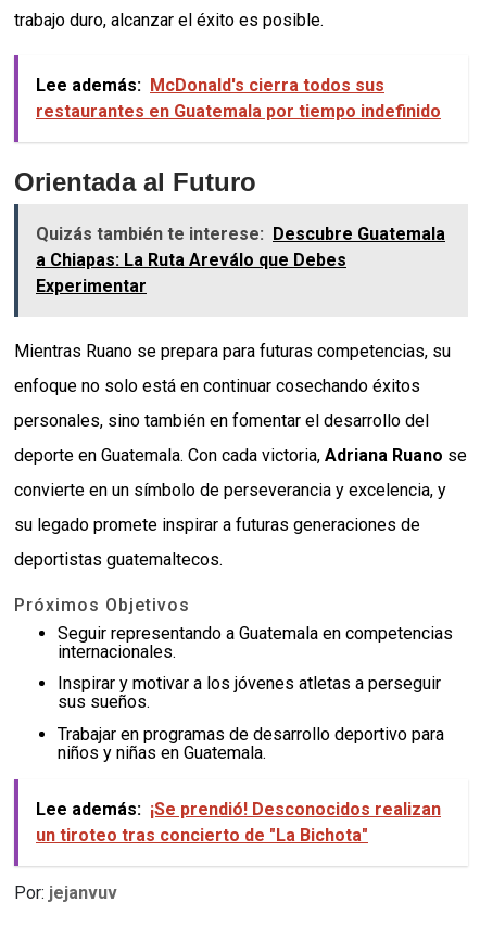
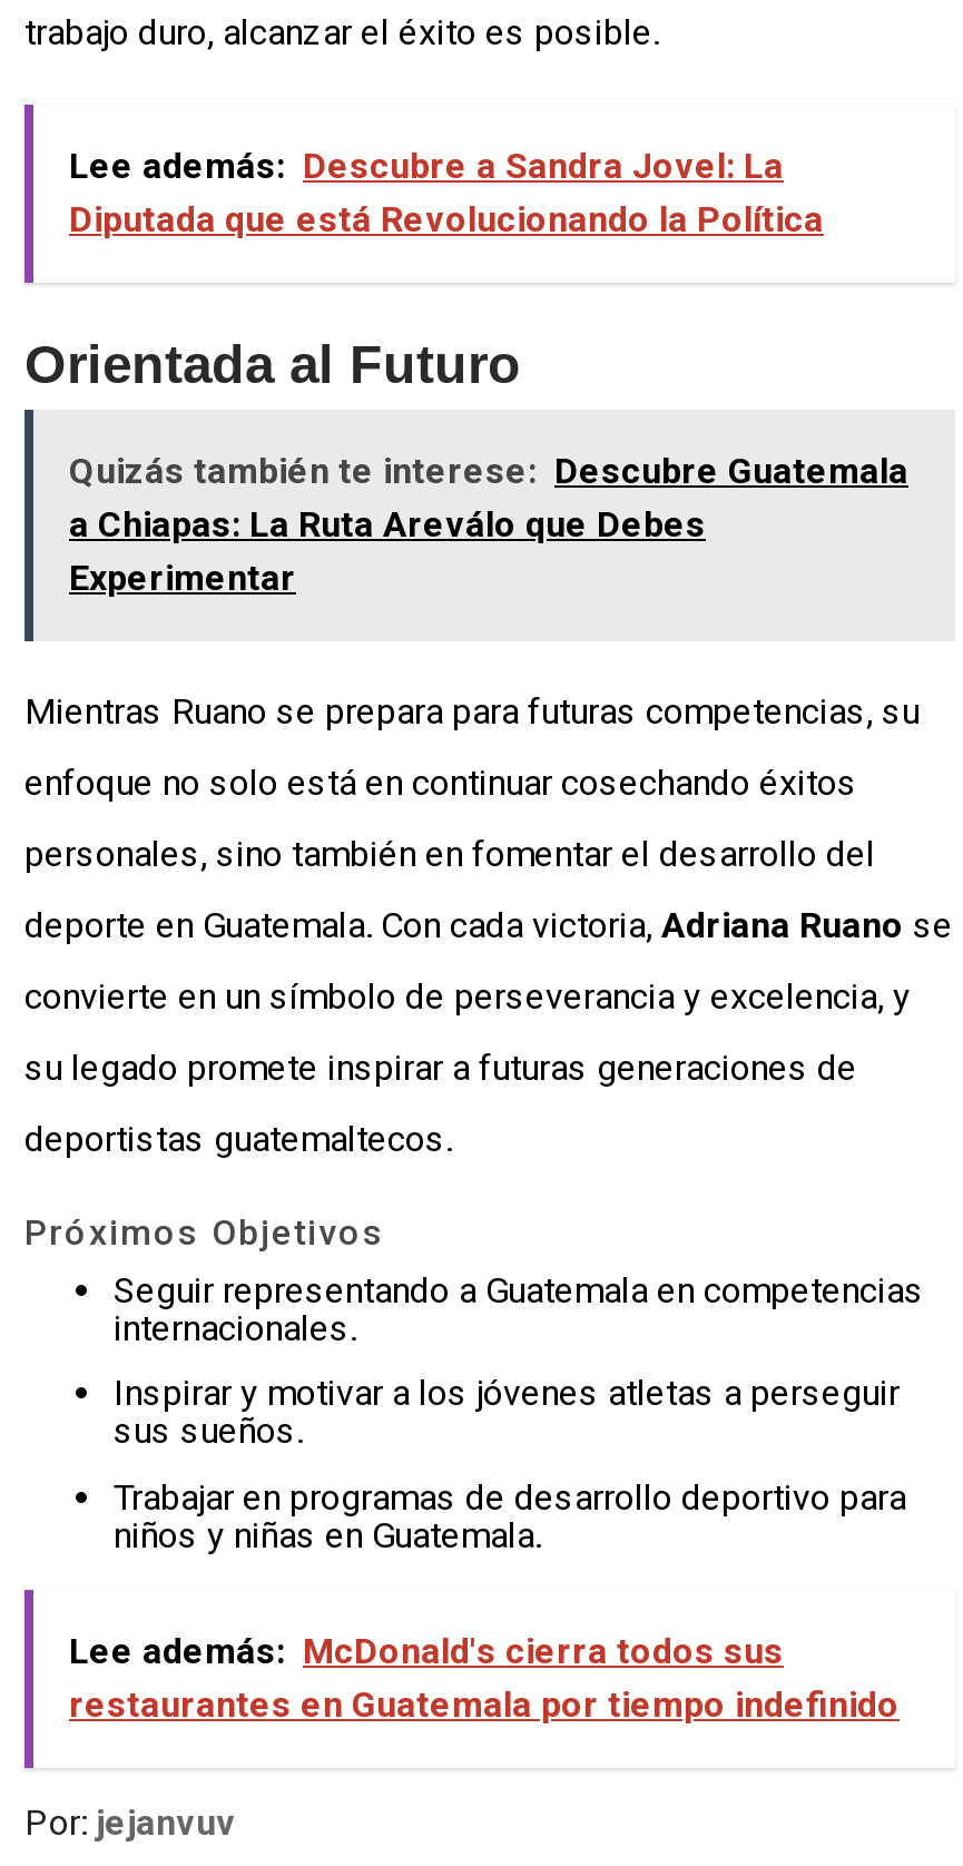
+ Lee además: Descubre a Sandra Jovel: La
+ Diputada que está Revolucionando la Política

moved down: Lee además: McDonald's cierra todos sus | restaurantes en Guatemala por tiempo indefinido

- Lee además: ¡Se prendió! Desconocidos realizan
- un tiroteo tras concierto de "La Bichota"
